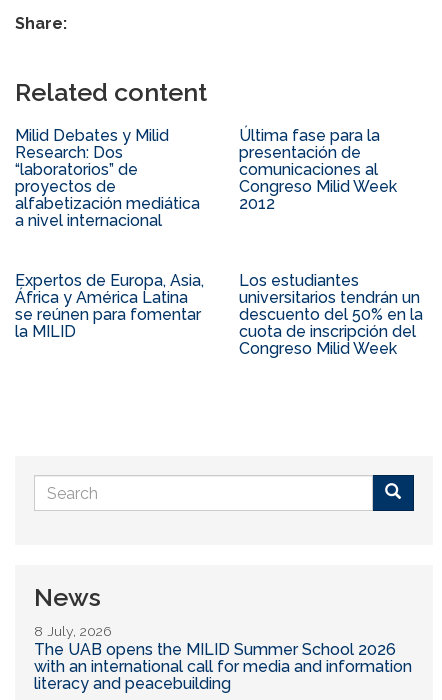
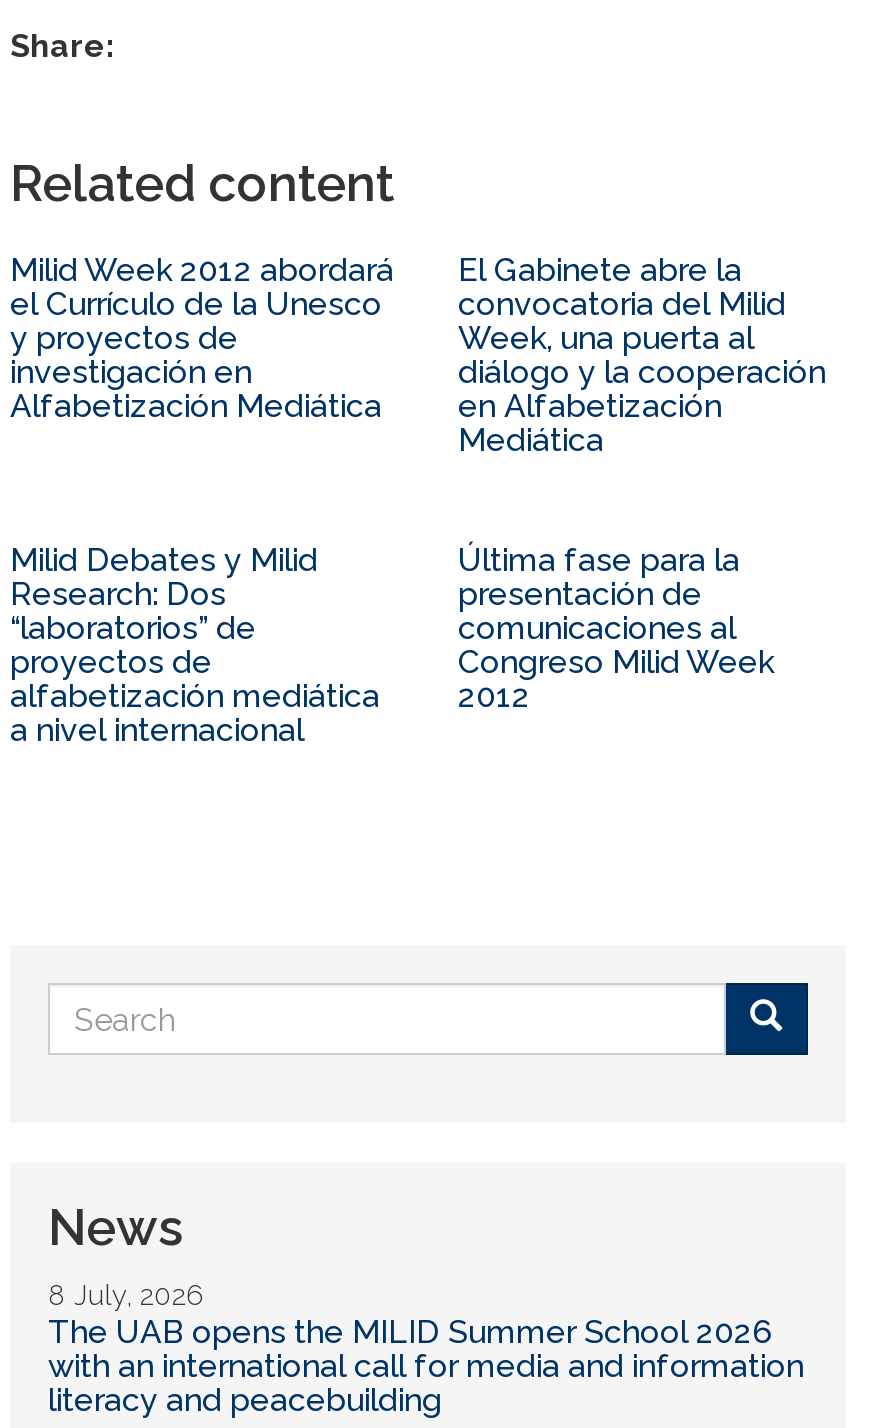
+ Milid Week 2012 abordará
+ el Currículo de la Unesco
+ y proyectos de
+ investigación en
+ Alfabetización Mediática

+ El Gabinete abre la
+ convocatoria del Milid
+ Week, una puerta al
+ diálogo y la cooperación
+ en Alfabetización
+ Mediática

moved down: Milid Debates y Milid | Research: Dos | “laboratorios” de | ... | Congreso Milid Week | 2012

- Expertos de Europa, Asia,
- África y América Latina
- se reúnen para fomentar
- la MILID

- Los estudiantes
- universitarios tendrán un
- descuento del 50% en la
- cuota de inscripción del
- Congreso Milid Week
